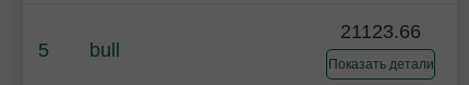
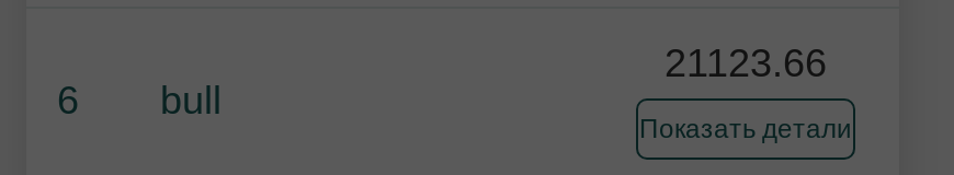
- 5 bull
+ 6 bull
